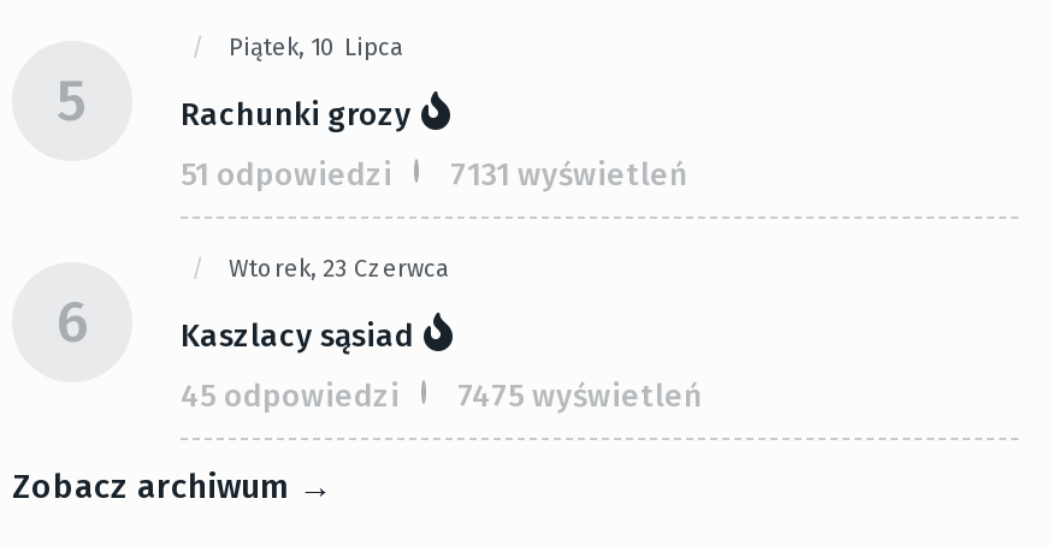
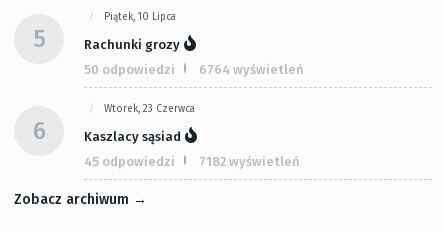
- 51 odpowiedzi
+ 50 odpowiedzi

- 7131 wyświetleń
+ 6764 wyświetleń

- 45 odpowiedzi 7475 wyświetleń
+ 45 odpowiedzi 7182 wyświetleń
